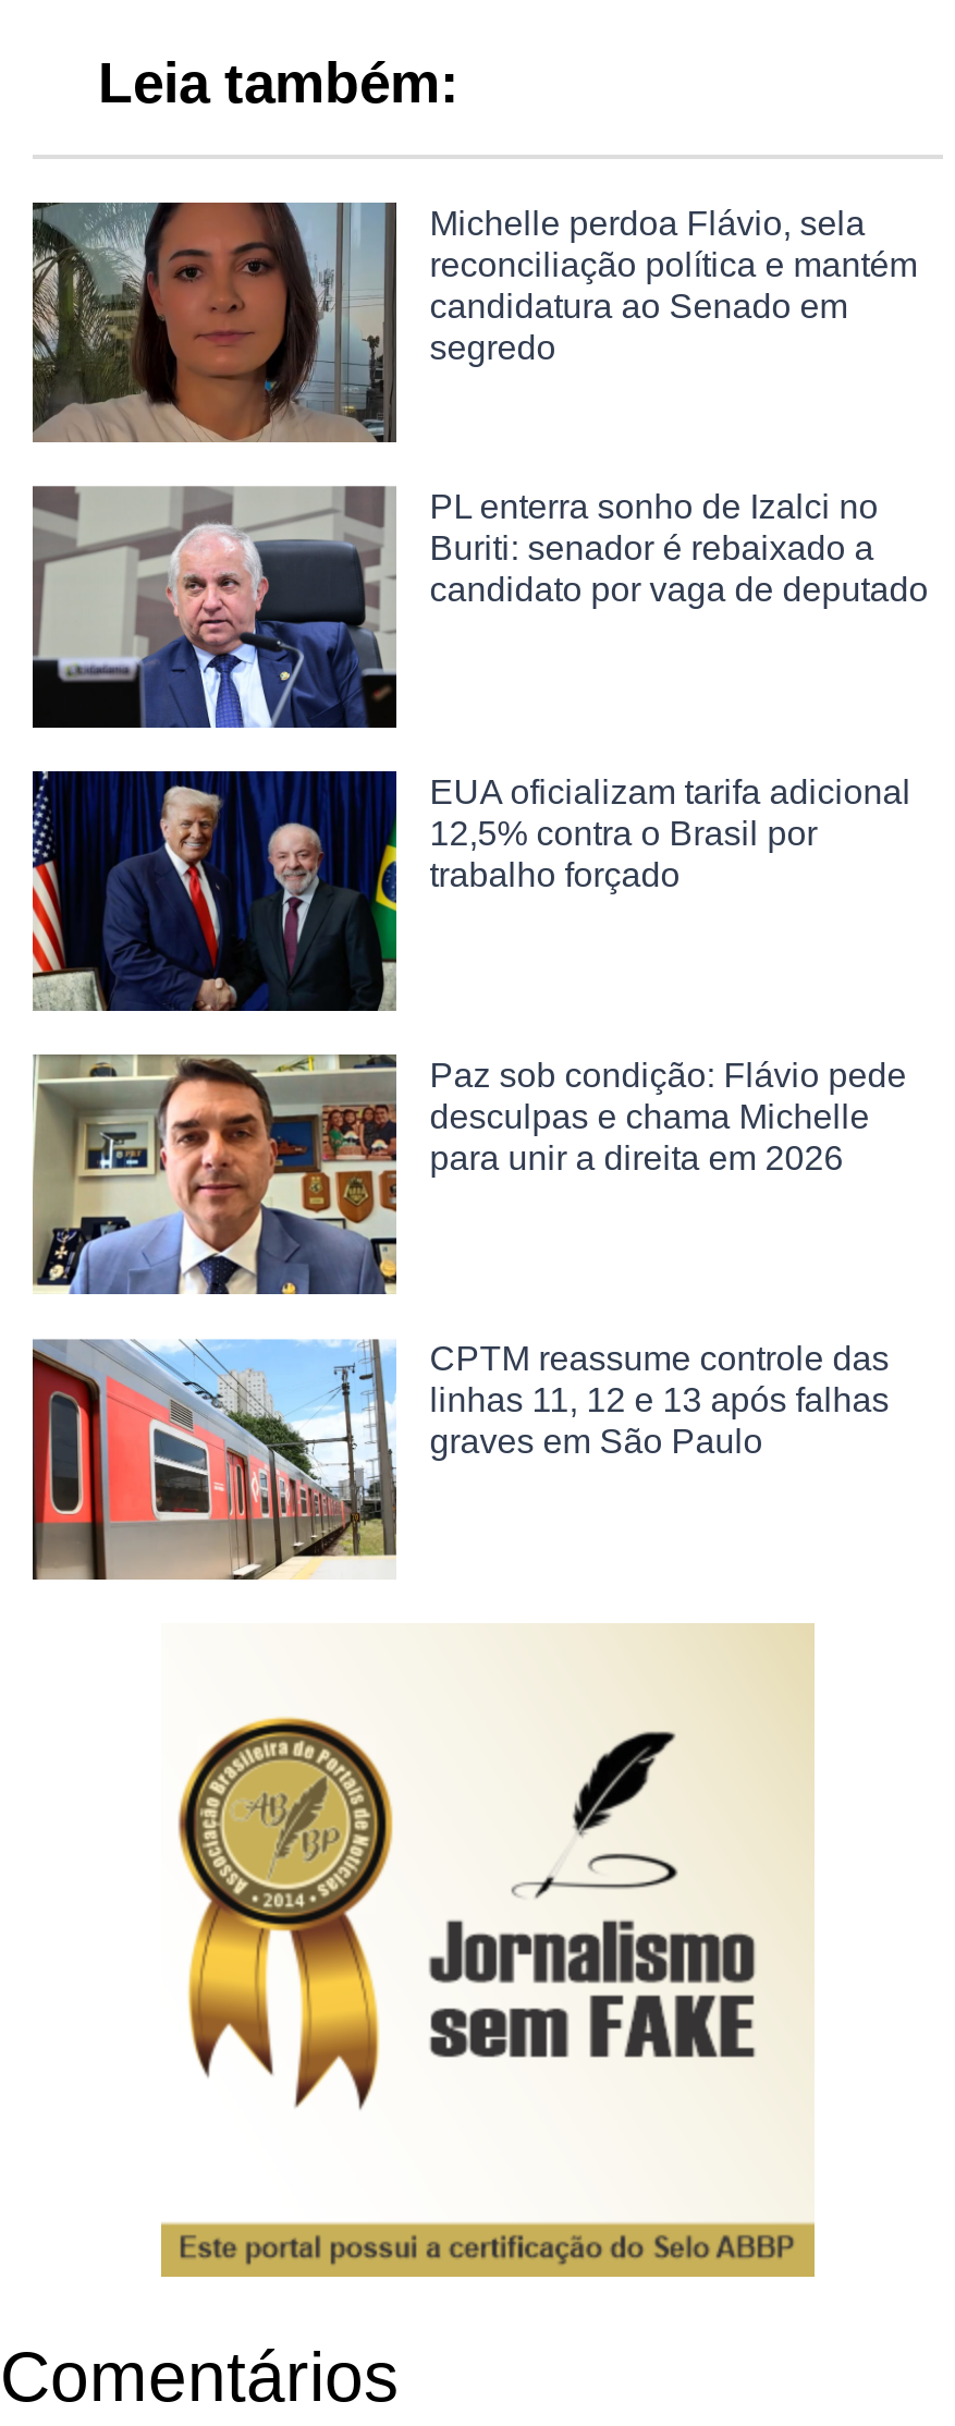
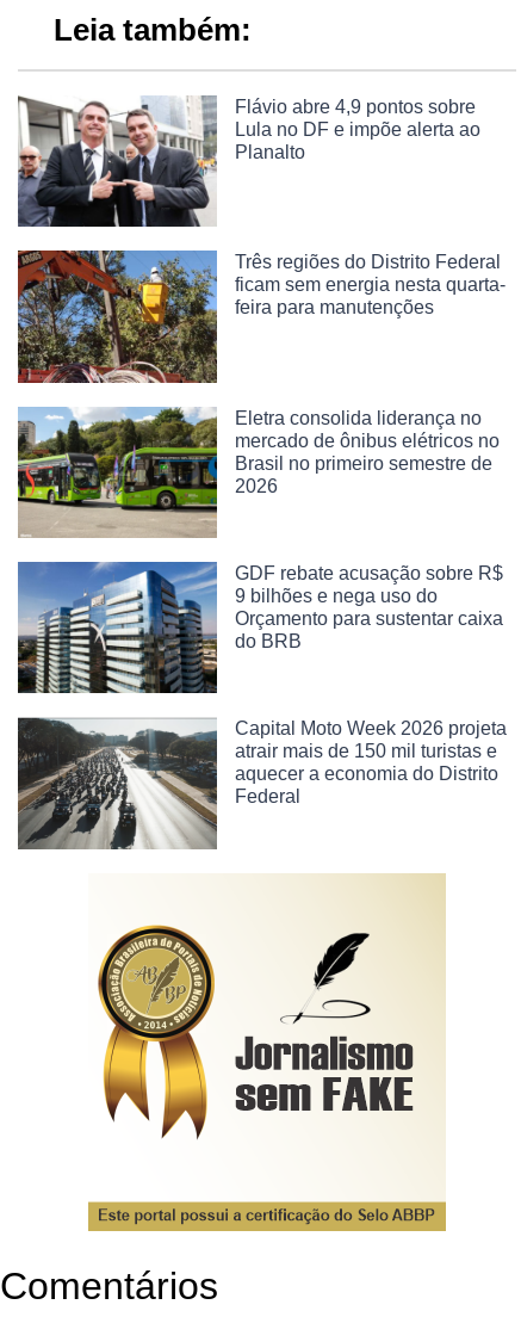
- [image]
- Michelle perdoa Flávio, sela
- reconciliação política e mantém
- candidatura ao Senado em
- segredo
+ [image]
+ Flávio abre 4,9 pontos sobre
+ Lula no DF e impõe alerta ao
+ Planalto

- [image]
- PL enterra sonho de Izalci no
- Buriti: senador é rebaixado a
- candidato por vaga de deputado
+ [image]
+ Três regiões do Distrito Federal
+ ficam sem energia nesta quarta-
+ feira para manutenções

- [image]
- EUA oficializam tarifa adicional
- 12,5% contra o Brasil por
- trabalho forçado
+ [image]
+ Eletra consolida liderança no
+ mercado de ônibus elétricos no
+ Brasil no primeiro semestre de
+ 2026

- [image]
- Paz sob condição: Flávio pede
- desculpas e chama Michelle
- para unir a direita em 2026
+ [image]
+ GDF rebate acusação sobre R$
+ 9 bilhões e nega uso do
+ Orçamento para sustentar caixa
+ do BRB

- [image]
- CPTM reassume controle das
- linhas 11, 12 e 13 após falhas
- graves em São Paulo
+ [image]
+ Capital Moto Week 2026 projeta
+ atrair mais de 150 mil turistas e
+ aquecer a economia do Distrito
+ Federal
